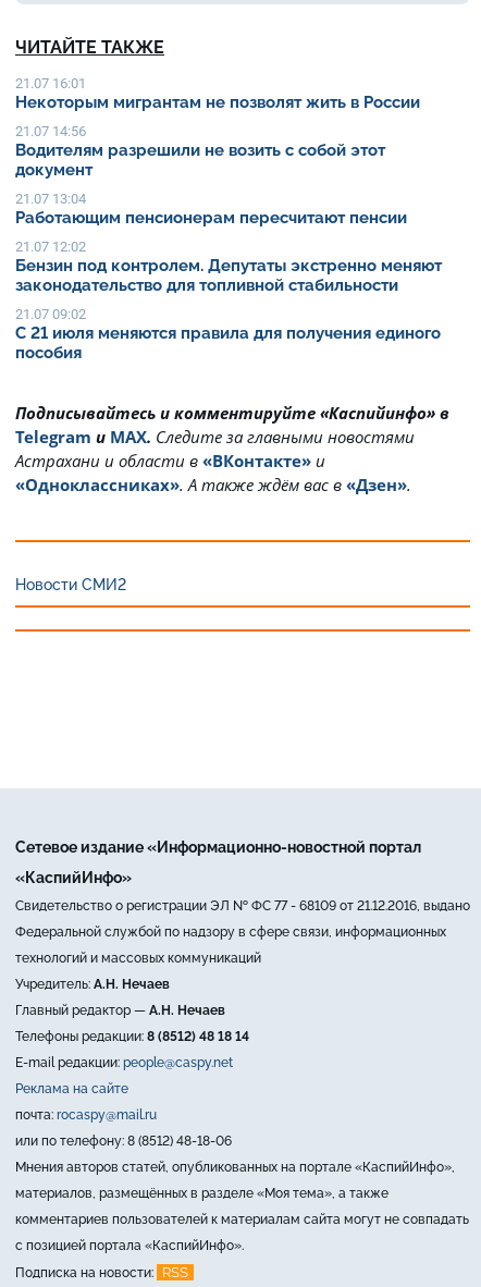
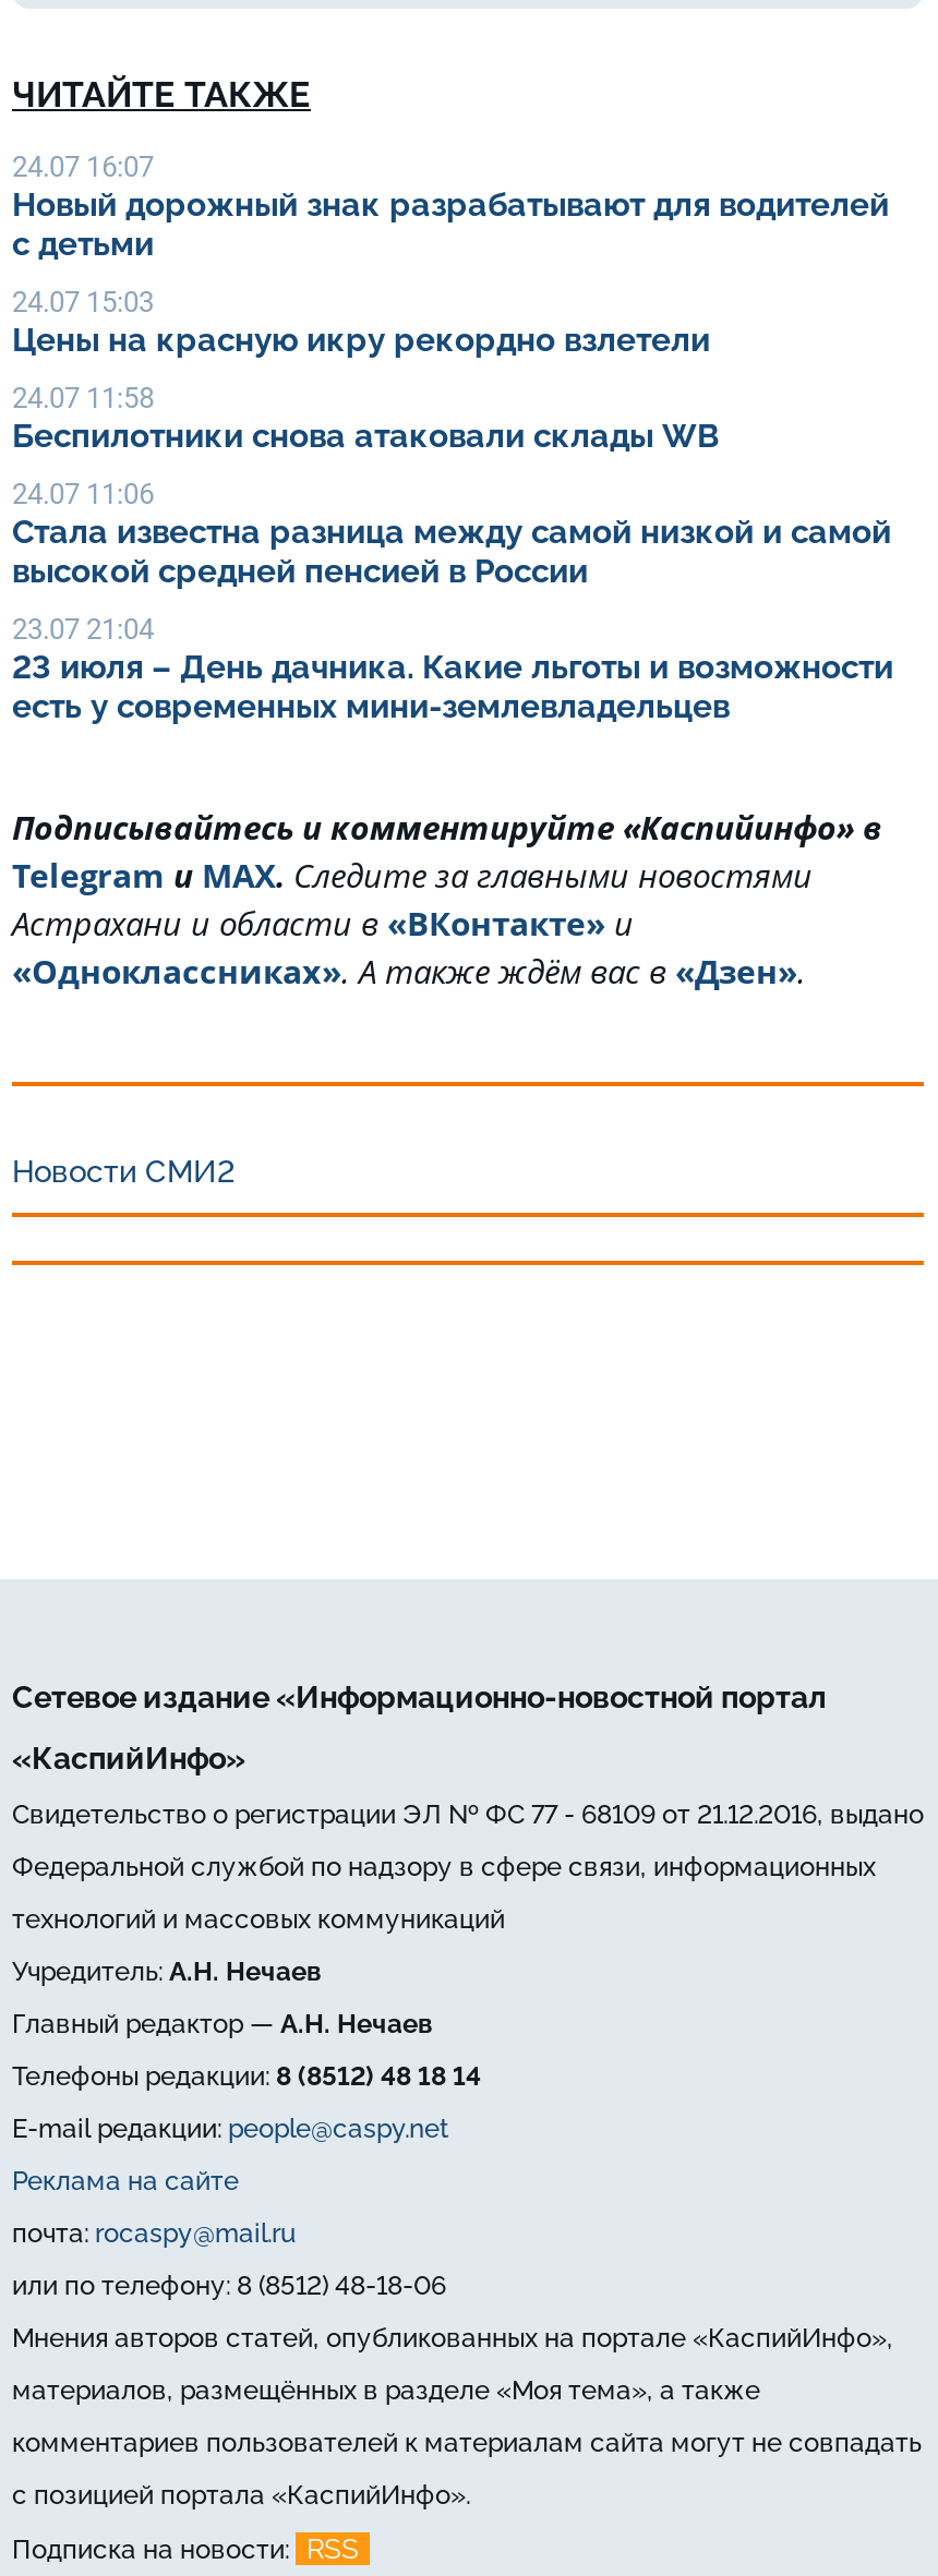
- 21.07 16:01
- Некоторым мигрантам не позволят жить в России
+ 24.07 16:07
+ Новый дорожный знак разрабатывают для водителей
+ с детьми

- 21.07 14:56
- Водителям разрешили не возить с собой этот
- документ
+ 24.07 15:03
+ Цены на красную икру рекордно взлетели

- 21.07 13:04
- Работающим пенсионерам пересчитают пенсии
+ 24.07 11:58
+ Беспилотники снова атаковали склады WB

- 21.07 12:02
- Бензин под контролем. Депутаты экстренно меняют
- законодательство для топливной стабильности
+ 24.07 11:06
+ Стала известна разница между самой низкой и самой
+ высокой средней пенсией в России

- 21.07 09:02
- С 21 июля меняются правила для получения единого
- пособия
+ 23.07 21:04
+ 23 июля – День дачника. Какие льготы и возможности
+ есть у современных мини-землевладельцев
